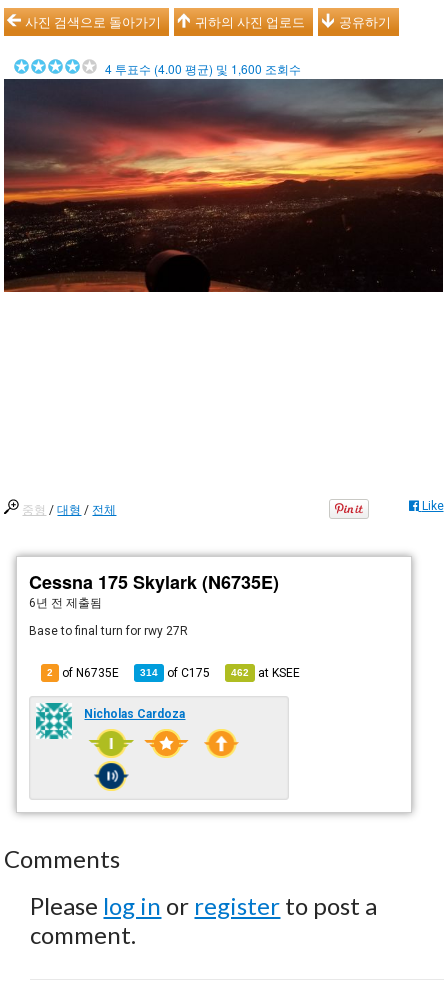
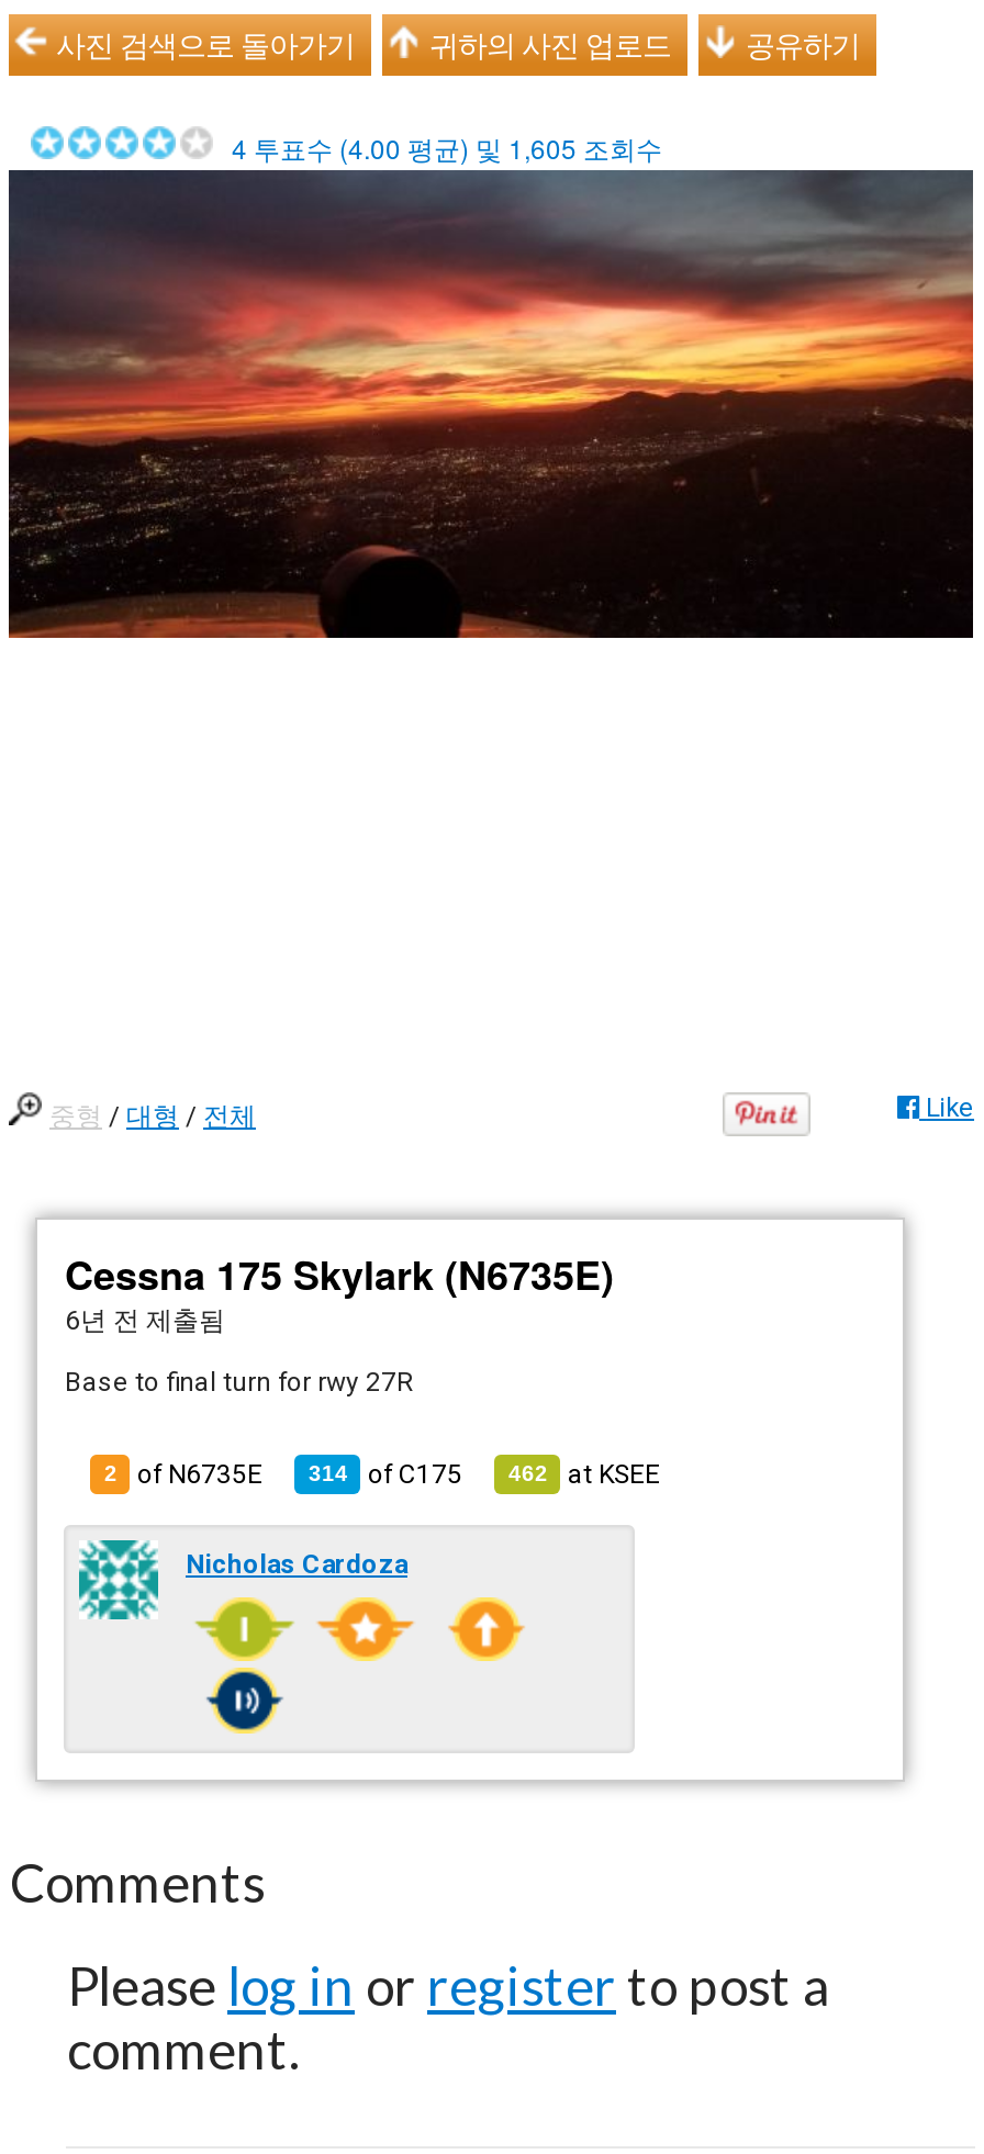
- 4 투표수 (4.00 평균) 및 1,600 조회수
+ 4 투표수 (4.00 평균) 및 1,605 조회수
